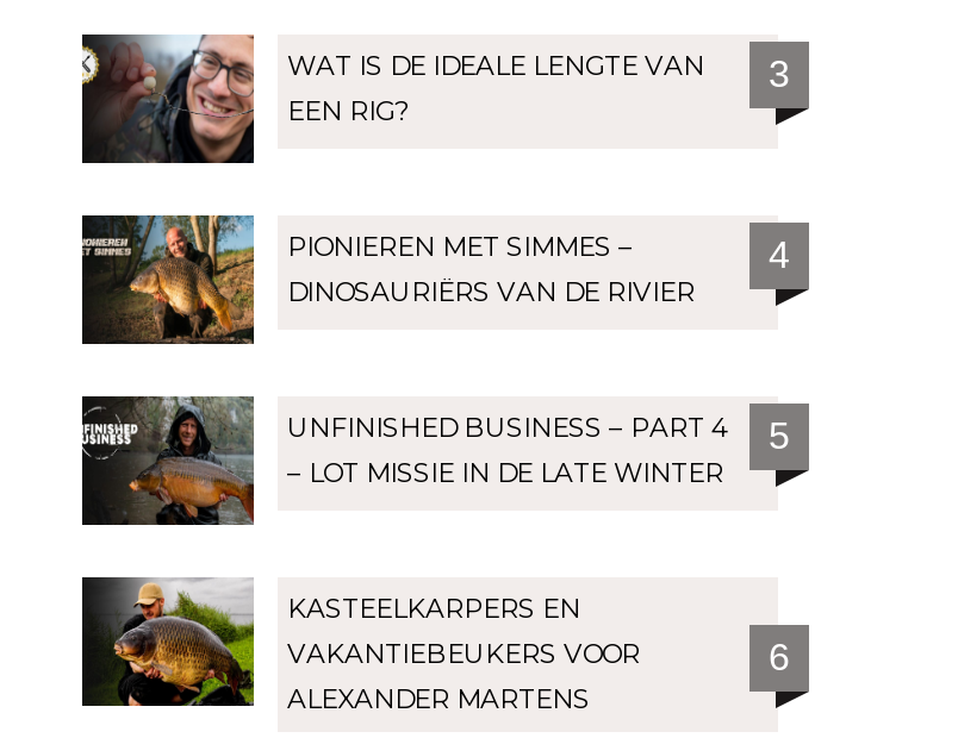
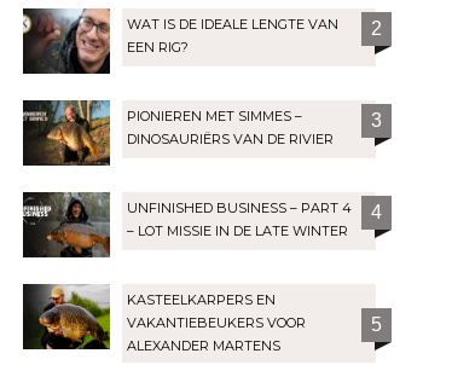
- WAT IS DE IDEALE LENGTE VAN 3
+ WAT IS DE IDEALE LENGTE VAN 2

- 4
+ 3

- UNFINISHED BUSINESS – PART 4 5
+ UNFINISHED BUSINESS – PART 4 4

- 6
+ 5
